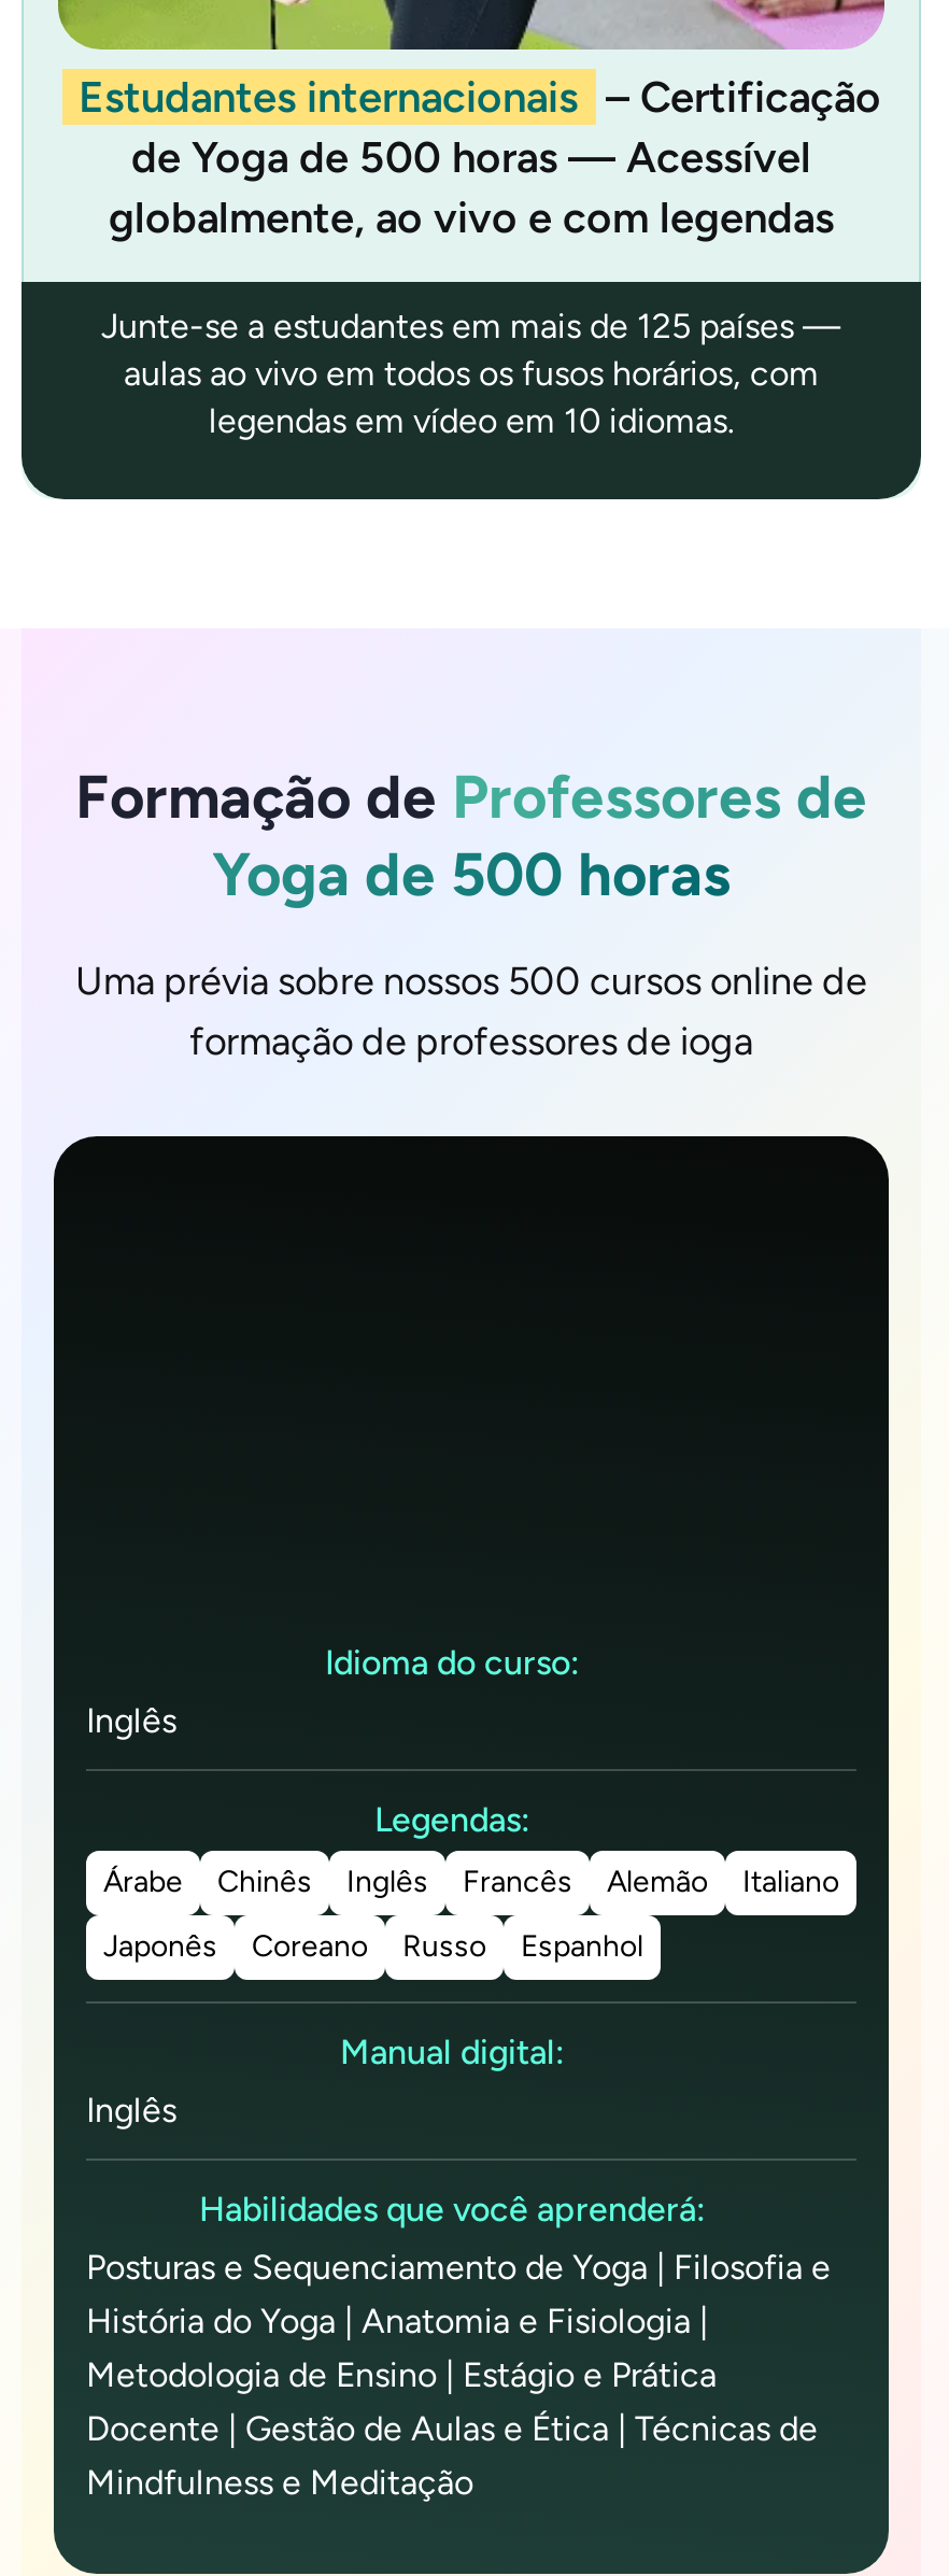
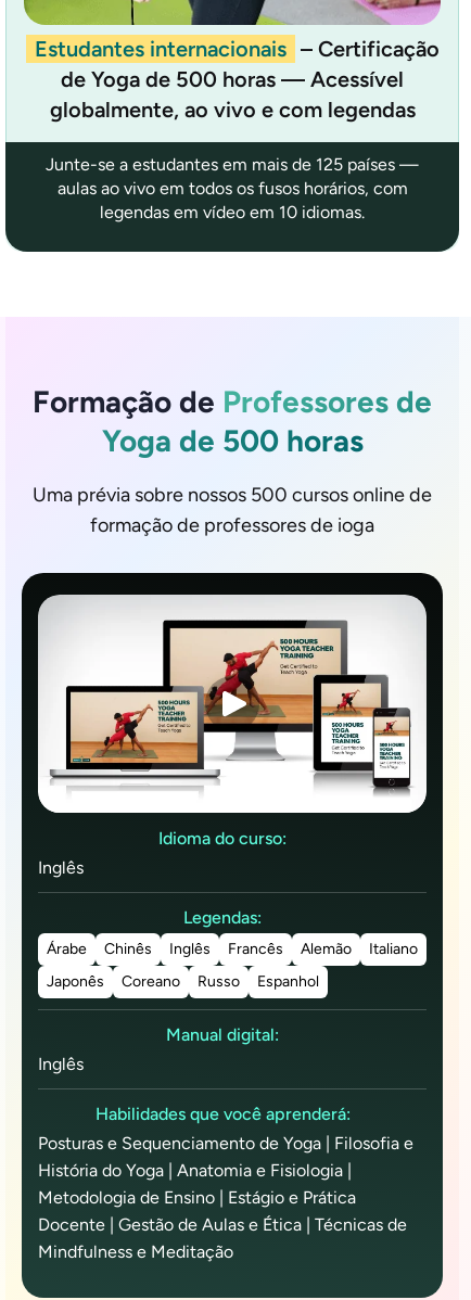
+ [image]
